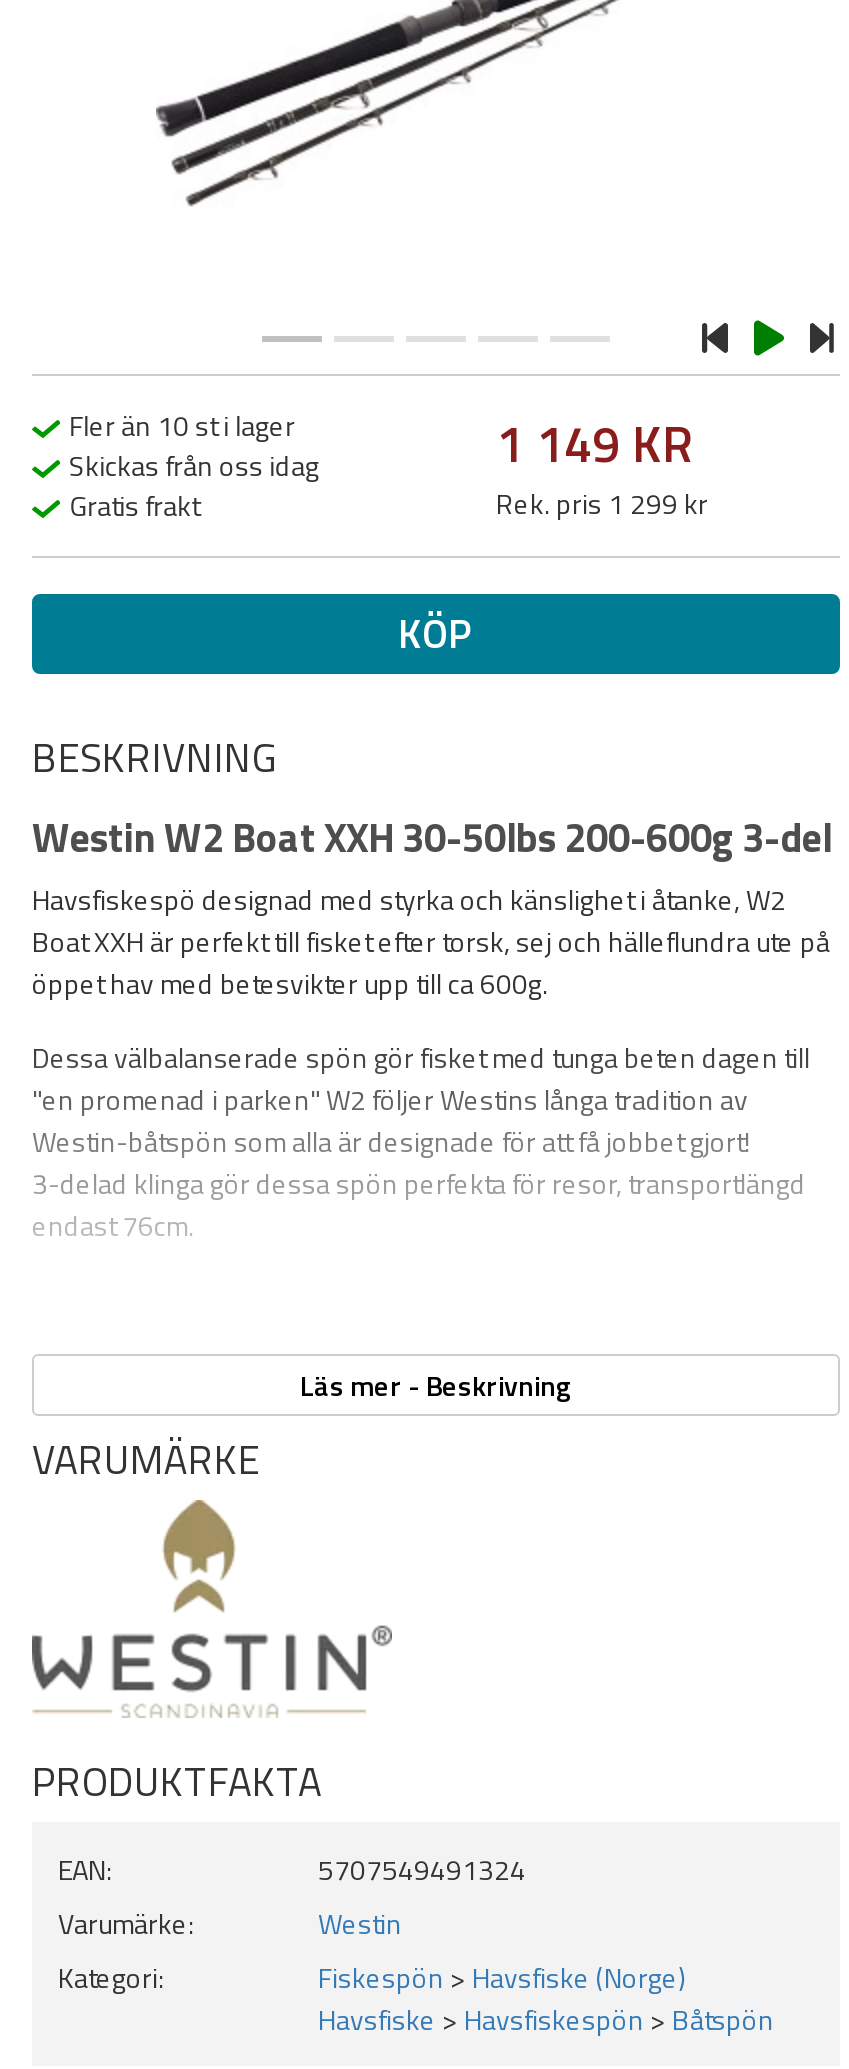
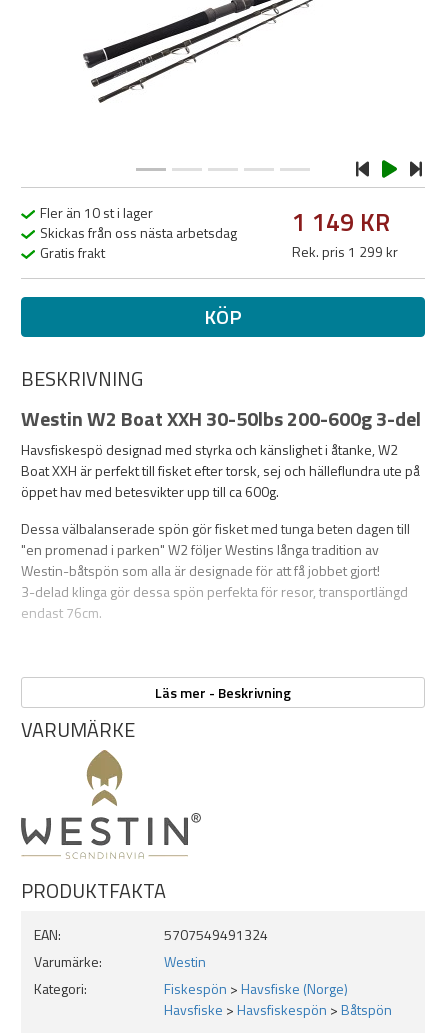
- Skickas från oss idag
+ Skickas från oss nästa arbetsdag
